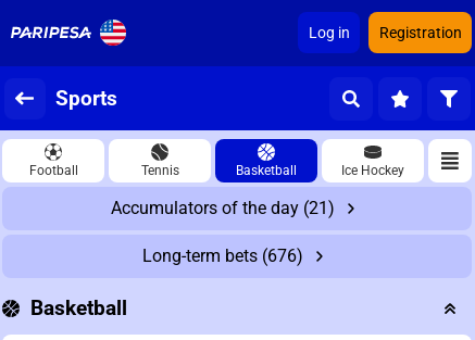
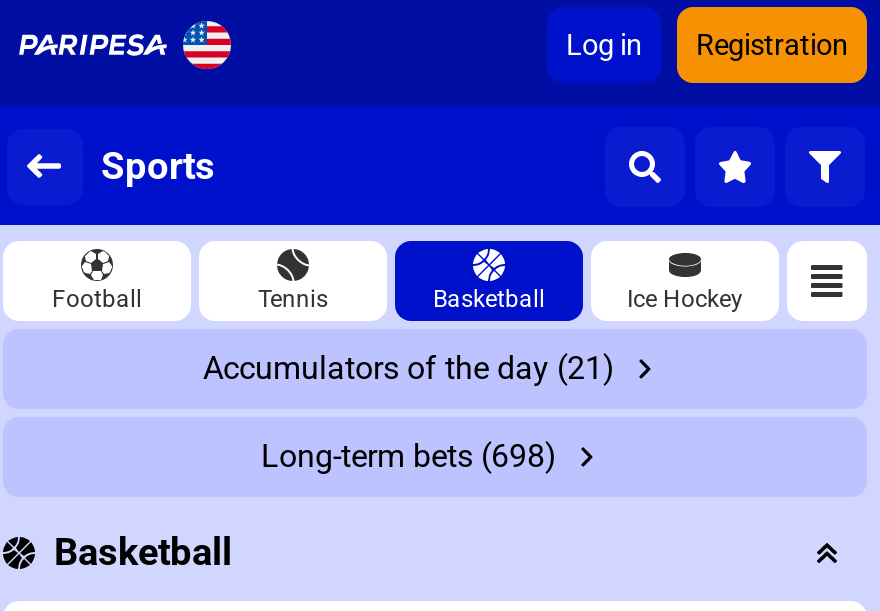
- Long-term bets (676)
+ Long-term bets (698)
